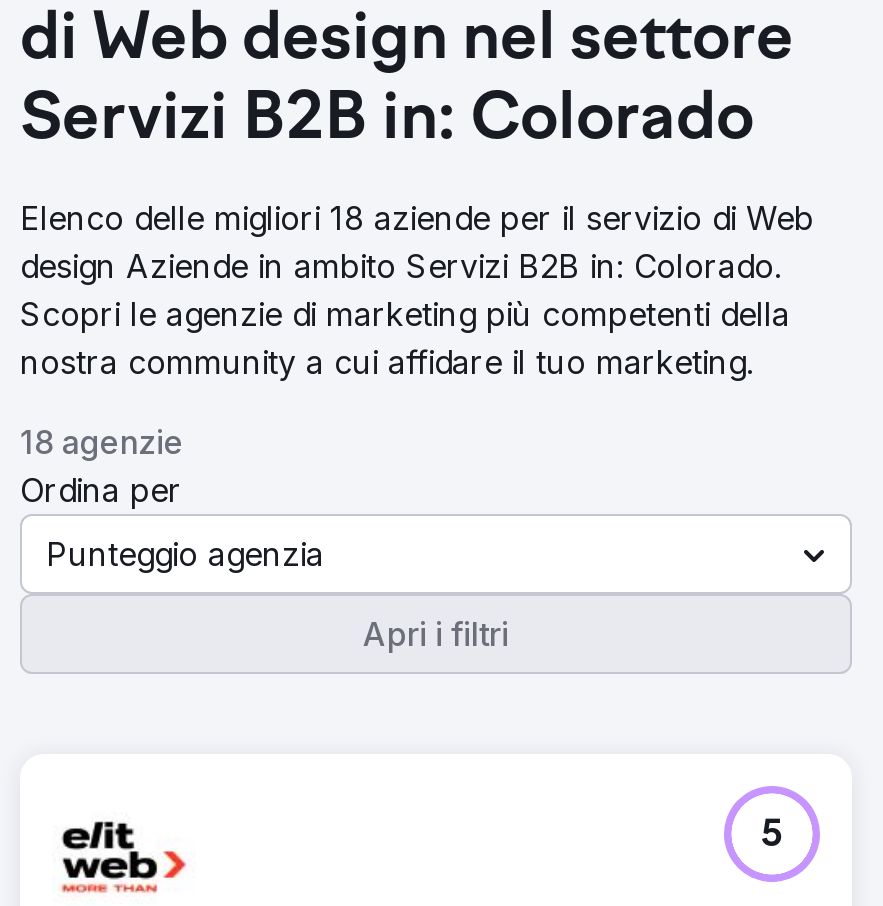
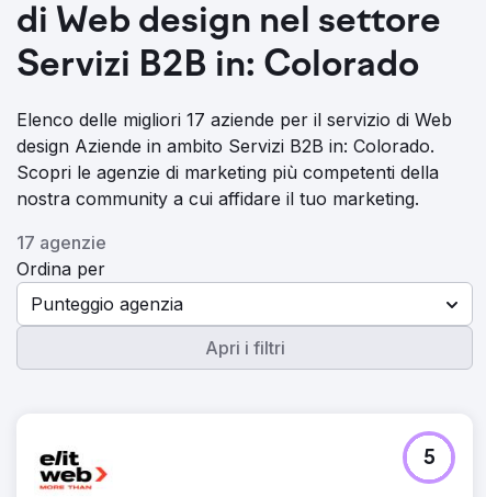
- Elenco delle migliori 18 aziende per il servizio di Web
+ Elenco delle migliori 17 aziende per il servizio di Web

- 18 agenzie
+ 17 agenzie
